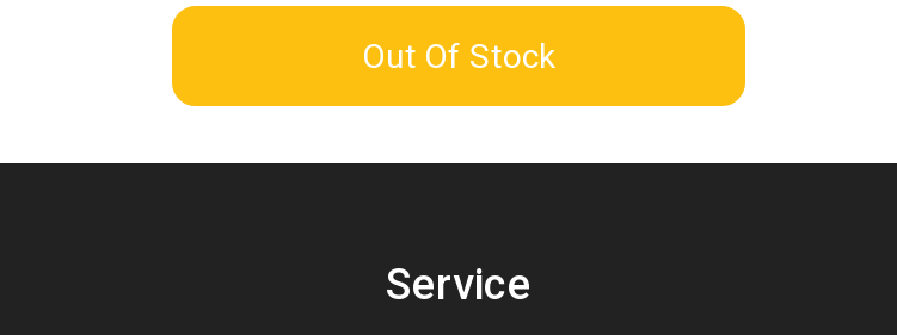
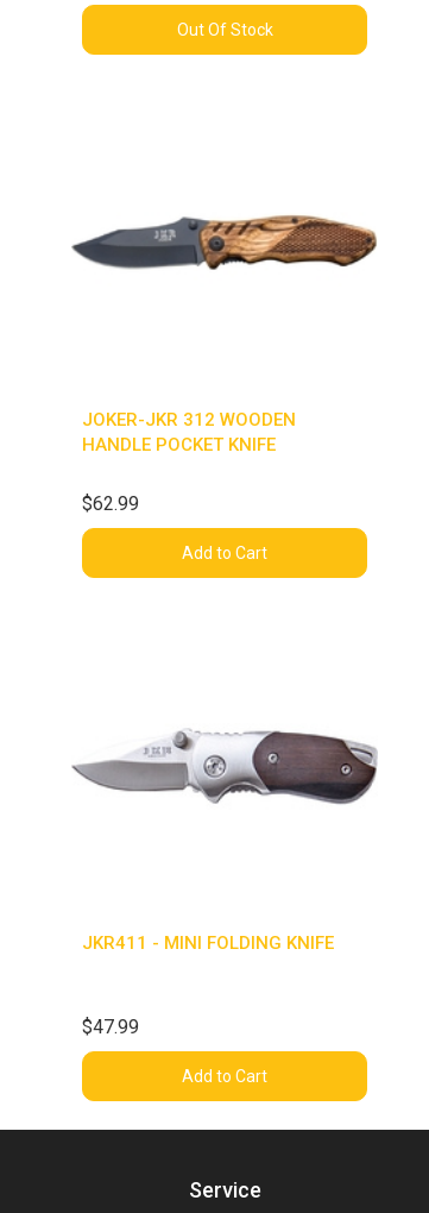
+ [image]

+ [image]

+ JOKER-JKR 312 WOODEN
+ HANDLE POCKET KNIFE
+ $62.99
+ Add to Cart

+ JKR411 - MINI FOLDING KNIFE

+ $47.99
+ Add to Cart
